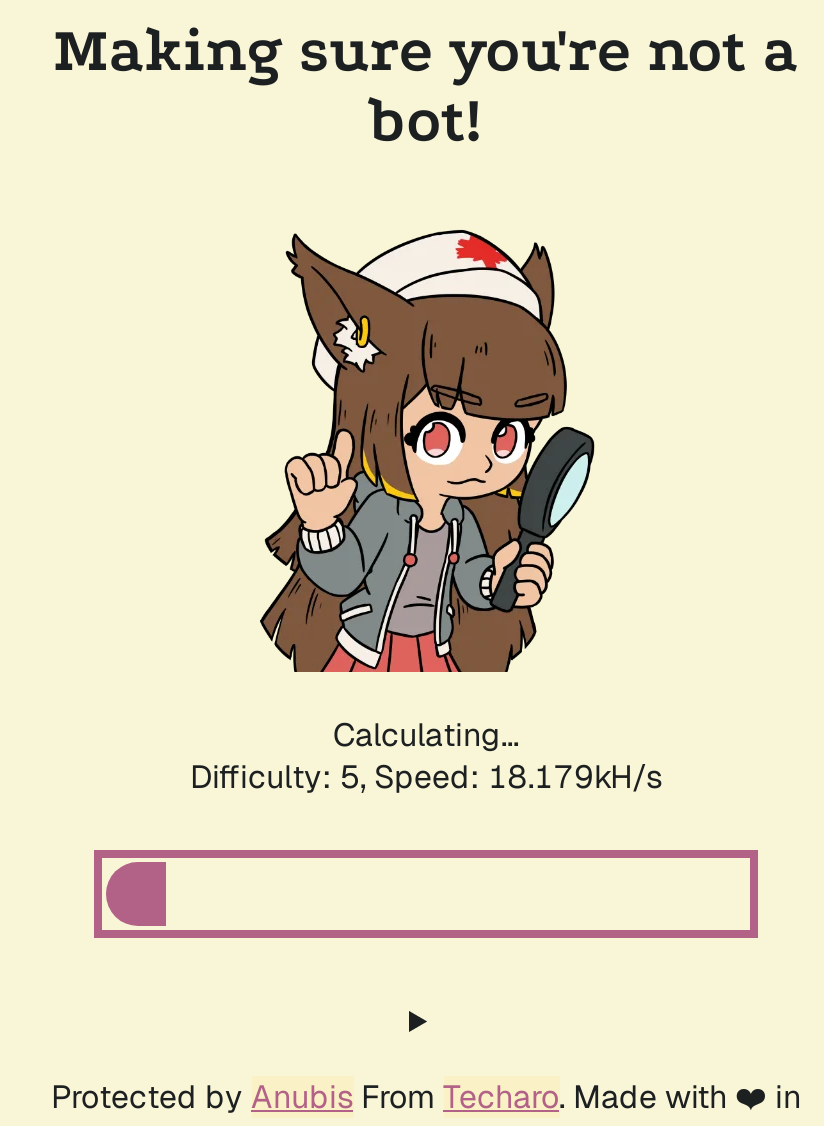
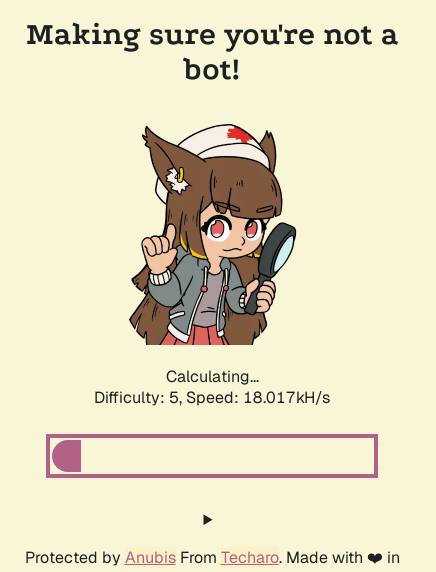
- Difficulty: 5, Speed: 18.179kH/s
+ Difficulty: 5, Speed: 18.017kH/s
